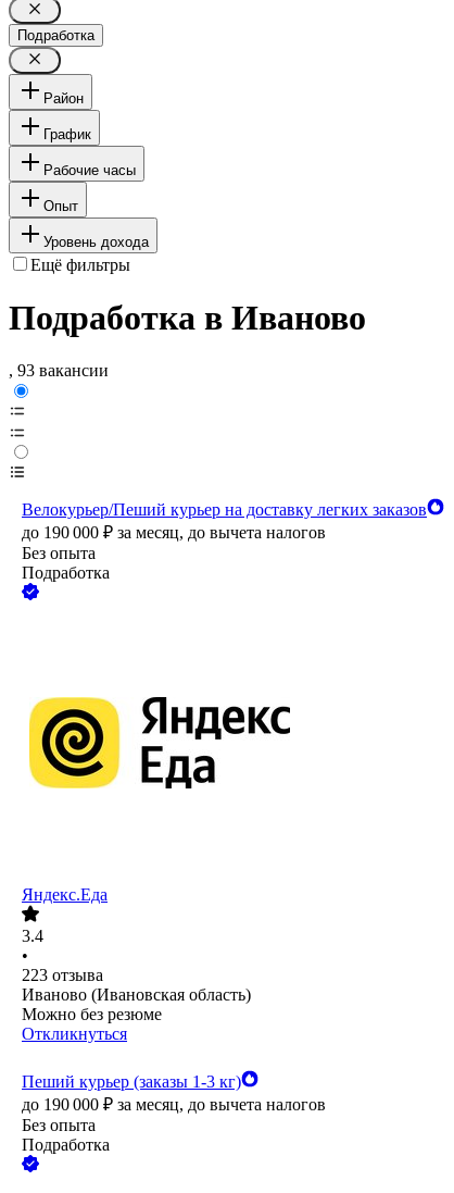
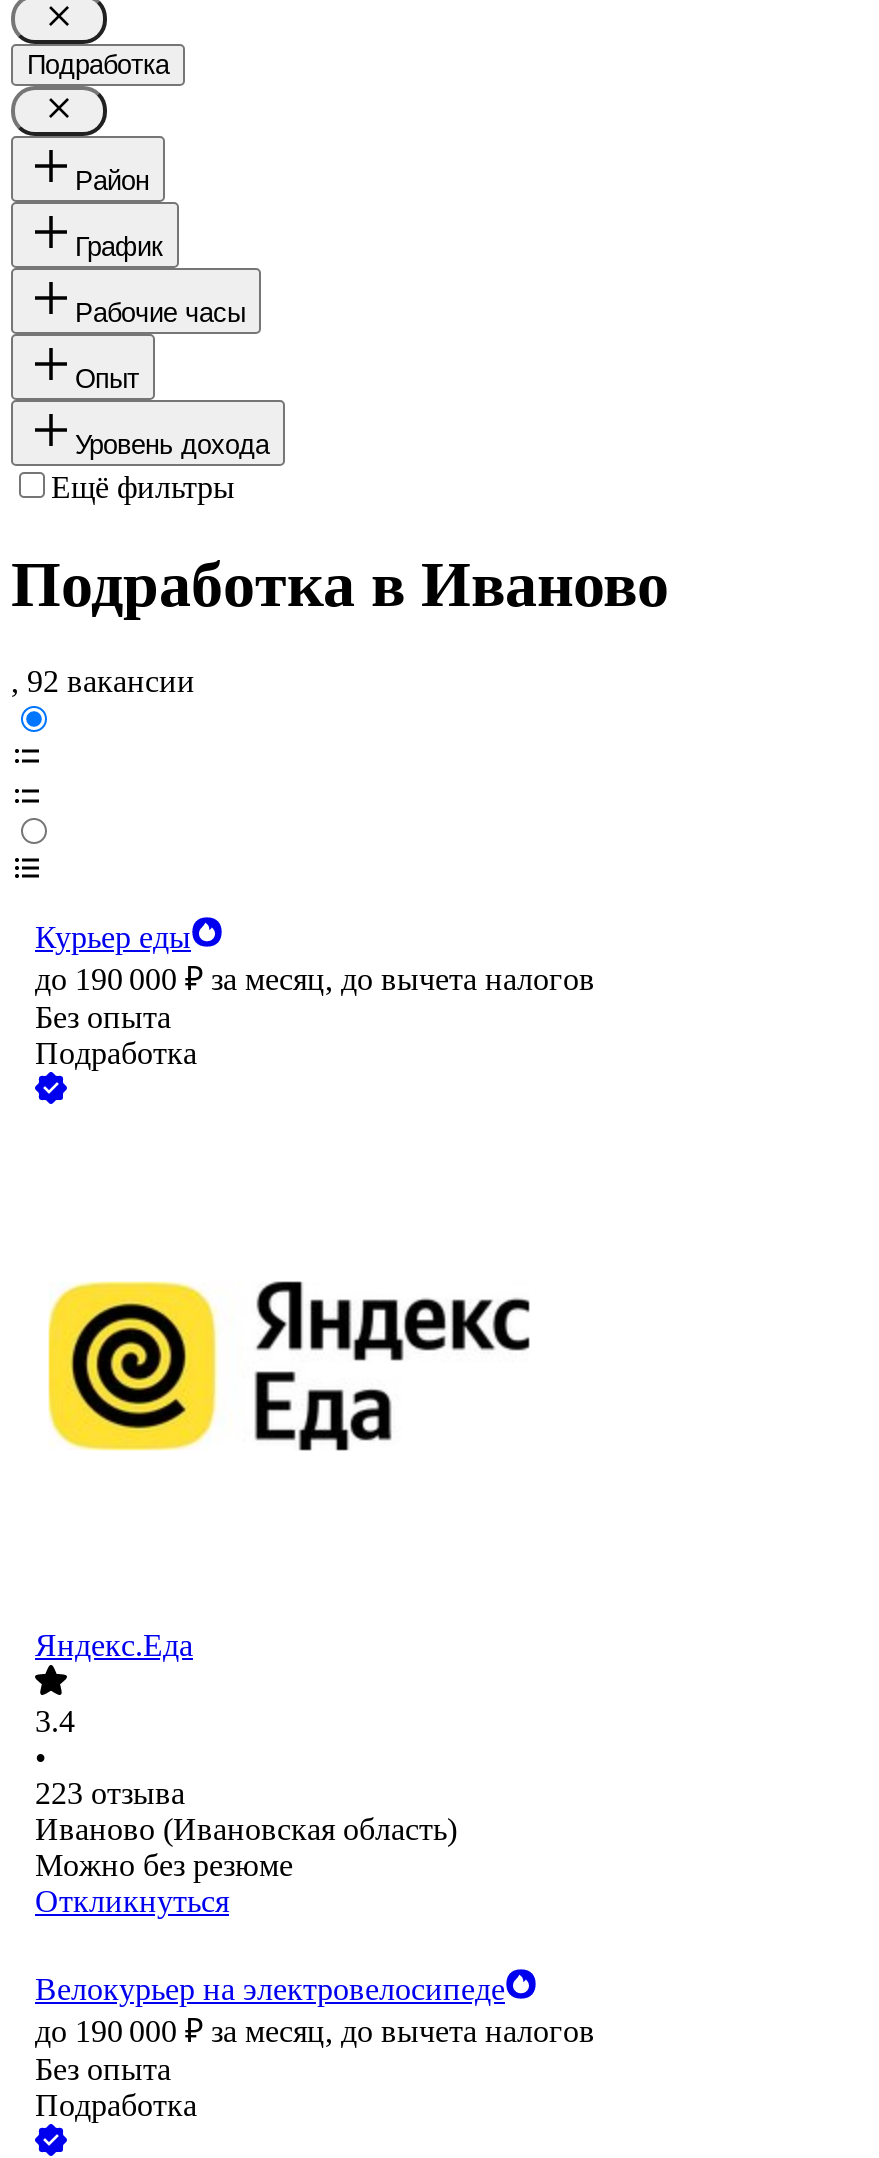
- , 93 вакансии
+ , 92 вакансии

- Велокурьер/Пеший курьер на доставку легких заказов
+ Курьер еды

- Пеший курьер (заказы 1-3 кг)
+ Велокурьер на электровелосипеде
